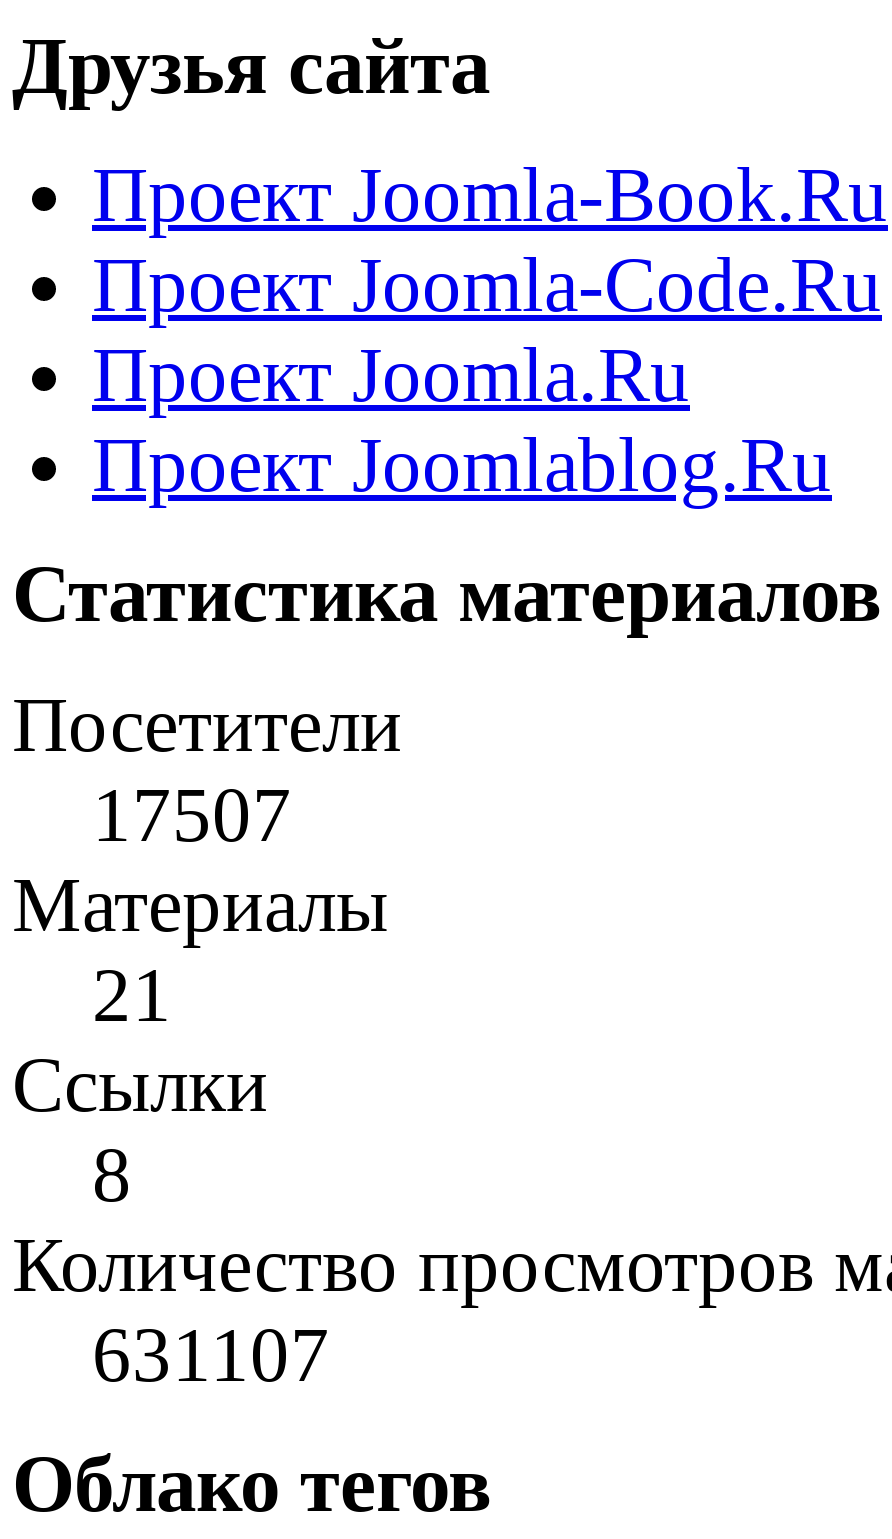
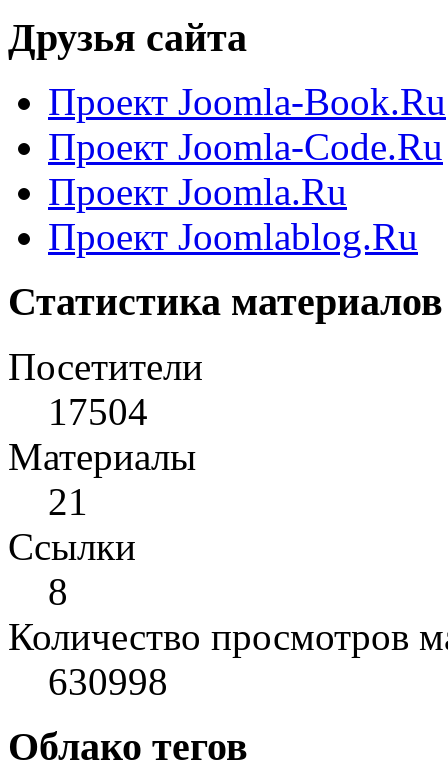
- 17507
+ 17504

- 631107
+ 630998
